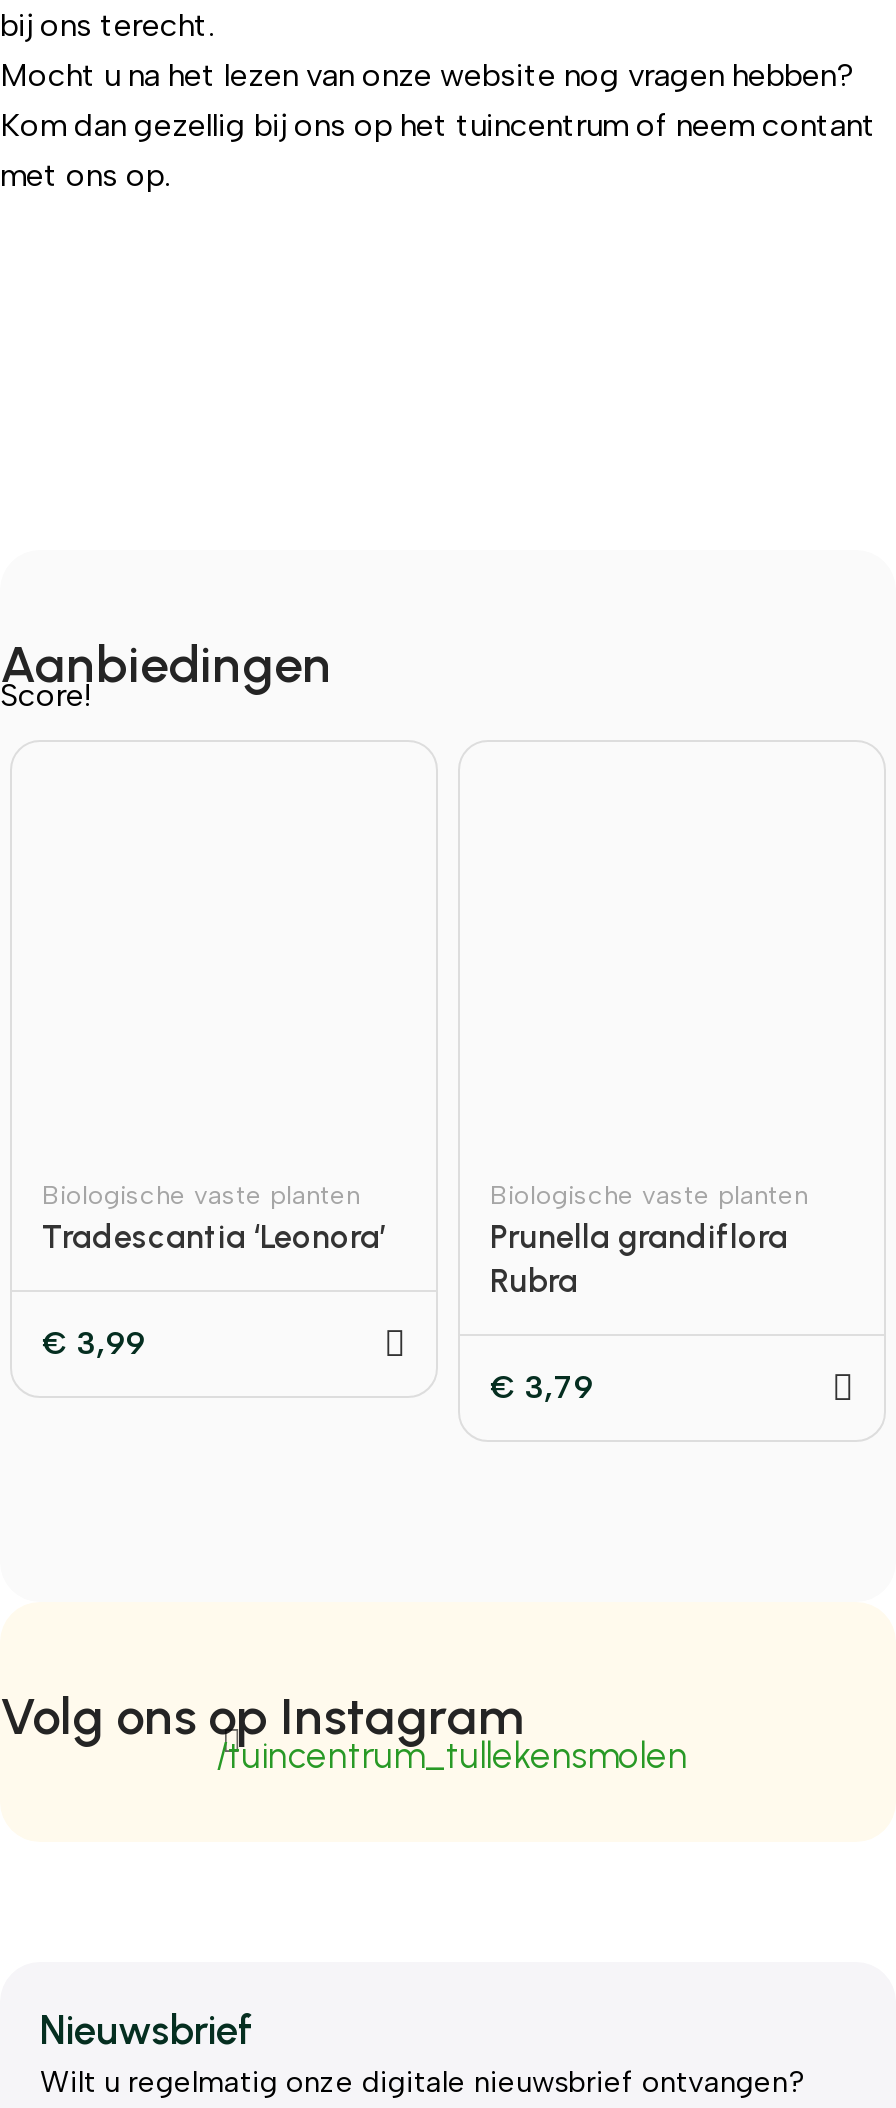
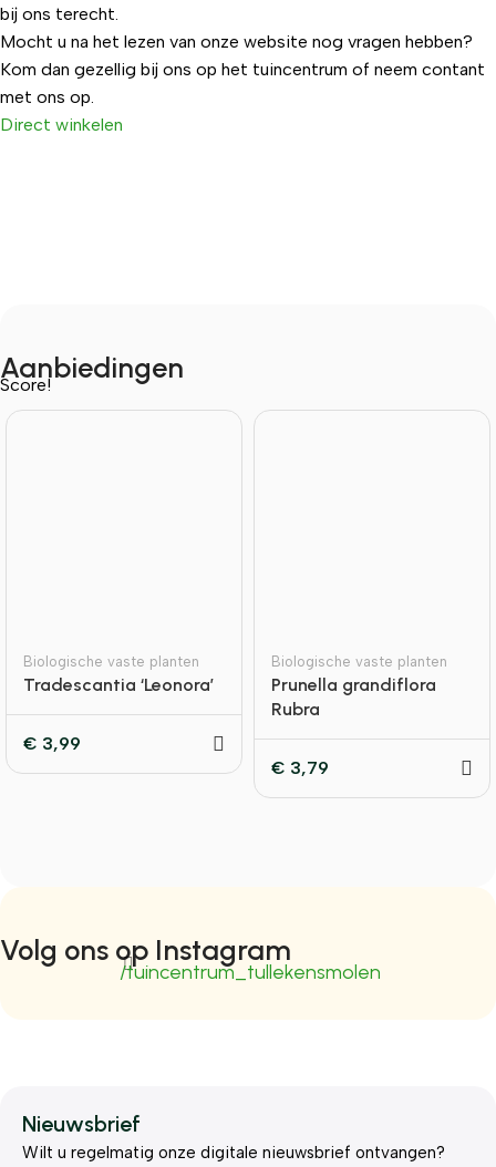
+ Direct winkelen
